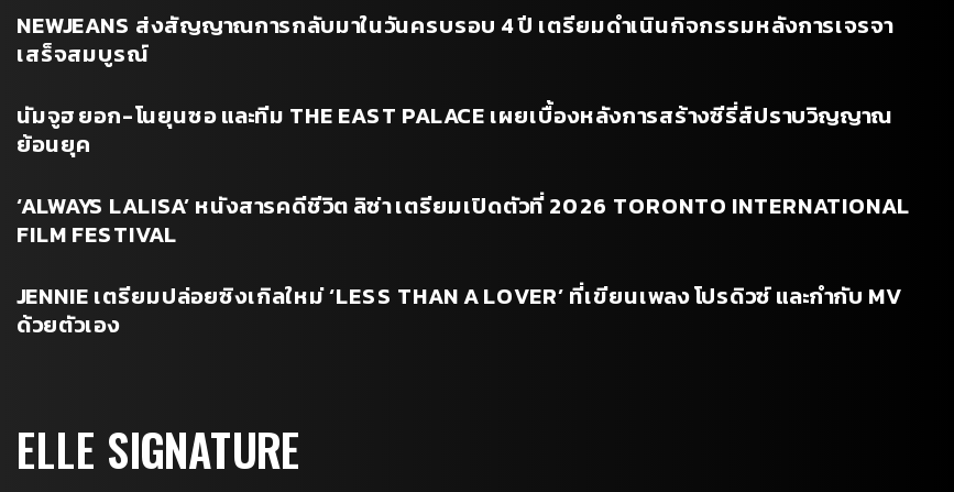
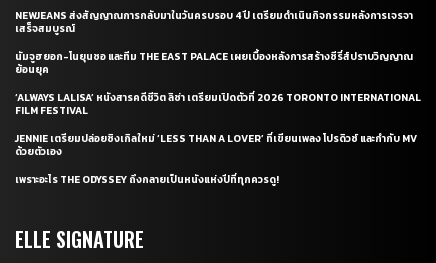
+ เพราะอะไร THE ODYSSEY ถึงกลายเป็นหนังแห่งปีที่ทุกควรดู!
